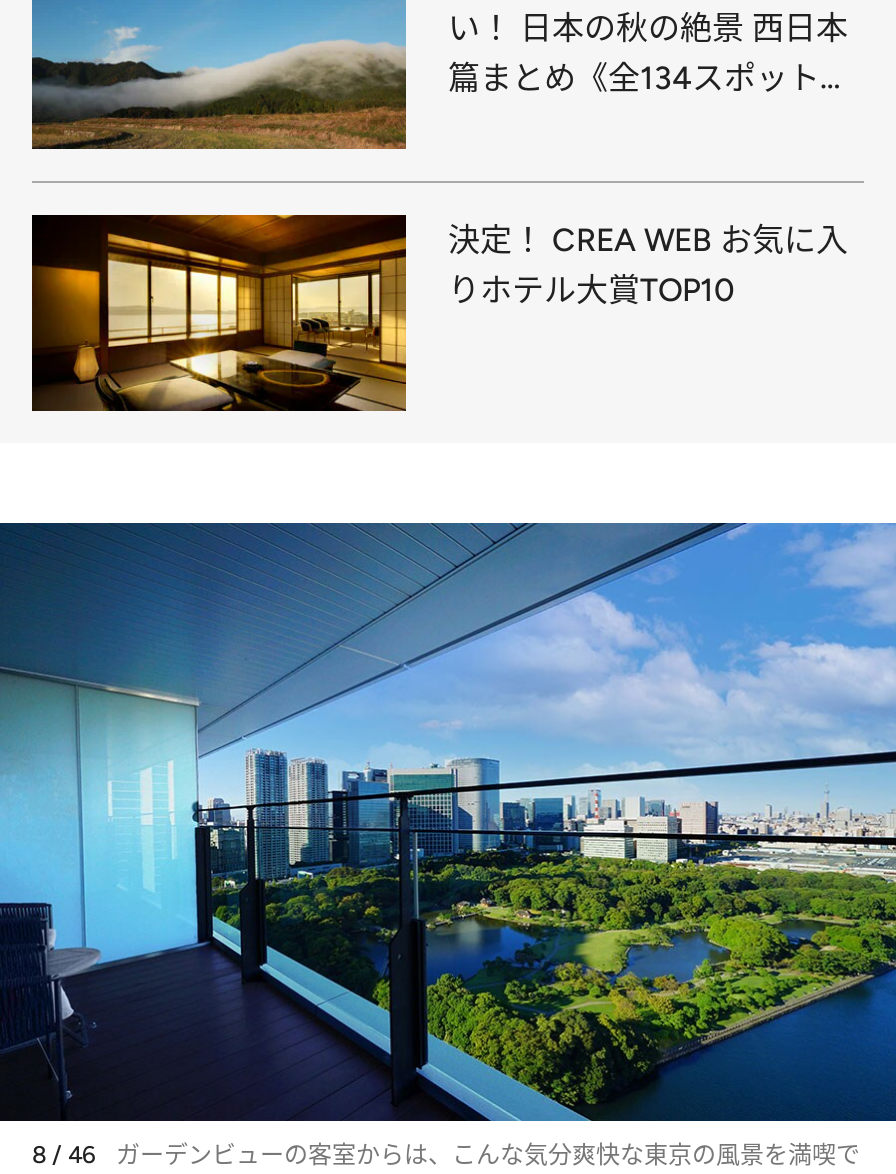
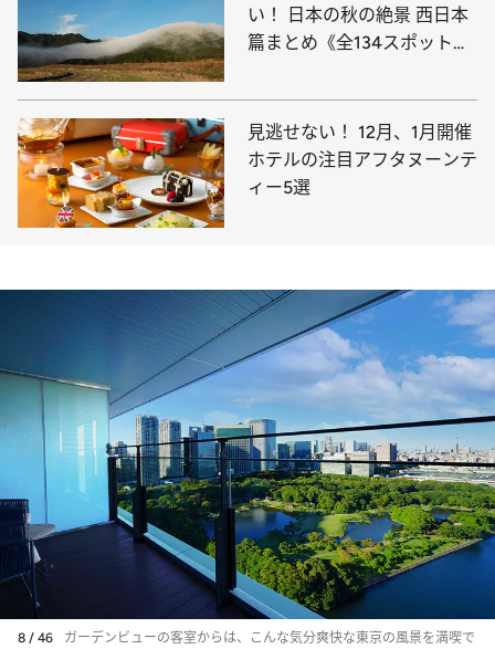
- [image]
- 決定！ CREA WEB お気に入
- りホテル大賞TOP10
+ [image]
+ 見逃せない！ 12月、1月開催
+ ホテルの注目アフタヌーンテ
+ ィー5選
